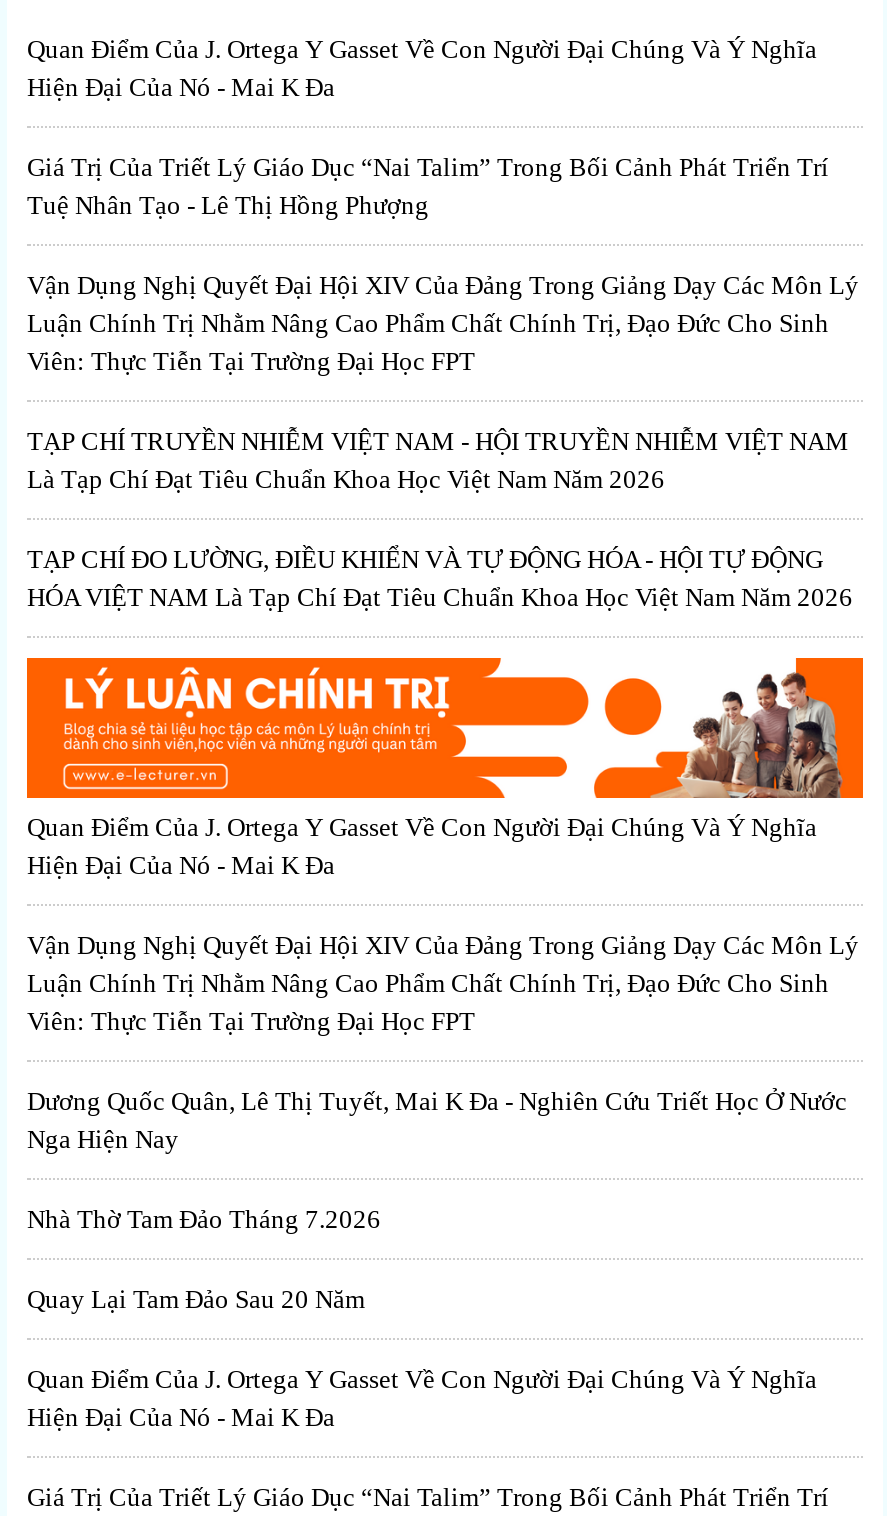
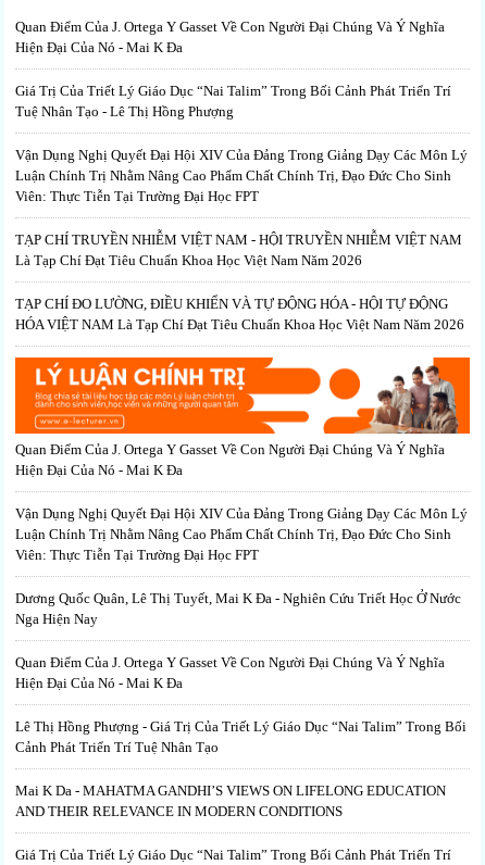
- Nhà Thờ Tam Đảo Tháng 7.2026
- Quay Lại Tam Đảo Sau 20 Năm

moved up: Quan Điểm Của J. Ortega Y Gasset Về Con Người Đại Chúng Và Ý Nghĩa | Hiện Đại Của Nó - Mai K Đa

+ Lê Thị Hồng Phượng - Giá Trị Của Triết Lý Giáo Dục “Nai Talim” Trong Bối
+ Cảnh Phát Triển Trí Tuệ Nhân Tạo
+ Mai K Da - MAHATMA GANDHI’S VIEWS ON LIFELONG EDUCATION
+ AND THEIR RELEVANCE IN MODERN CONDITIONS
